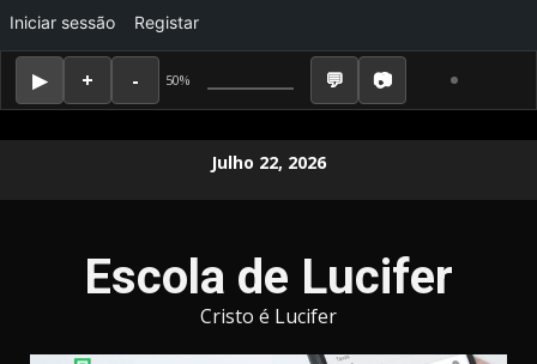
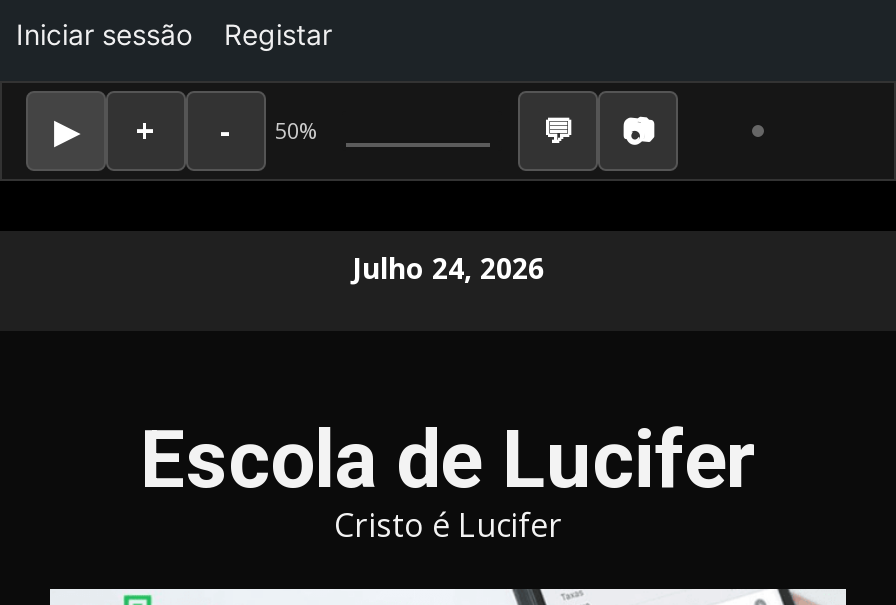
- Julho 22, 2026
+ Julho 24, 2026
